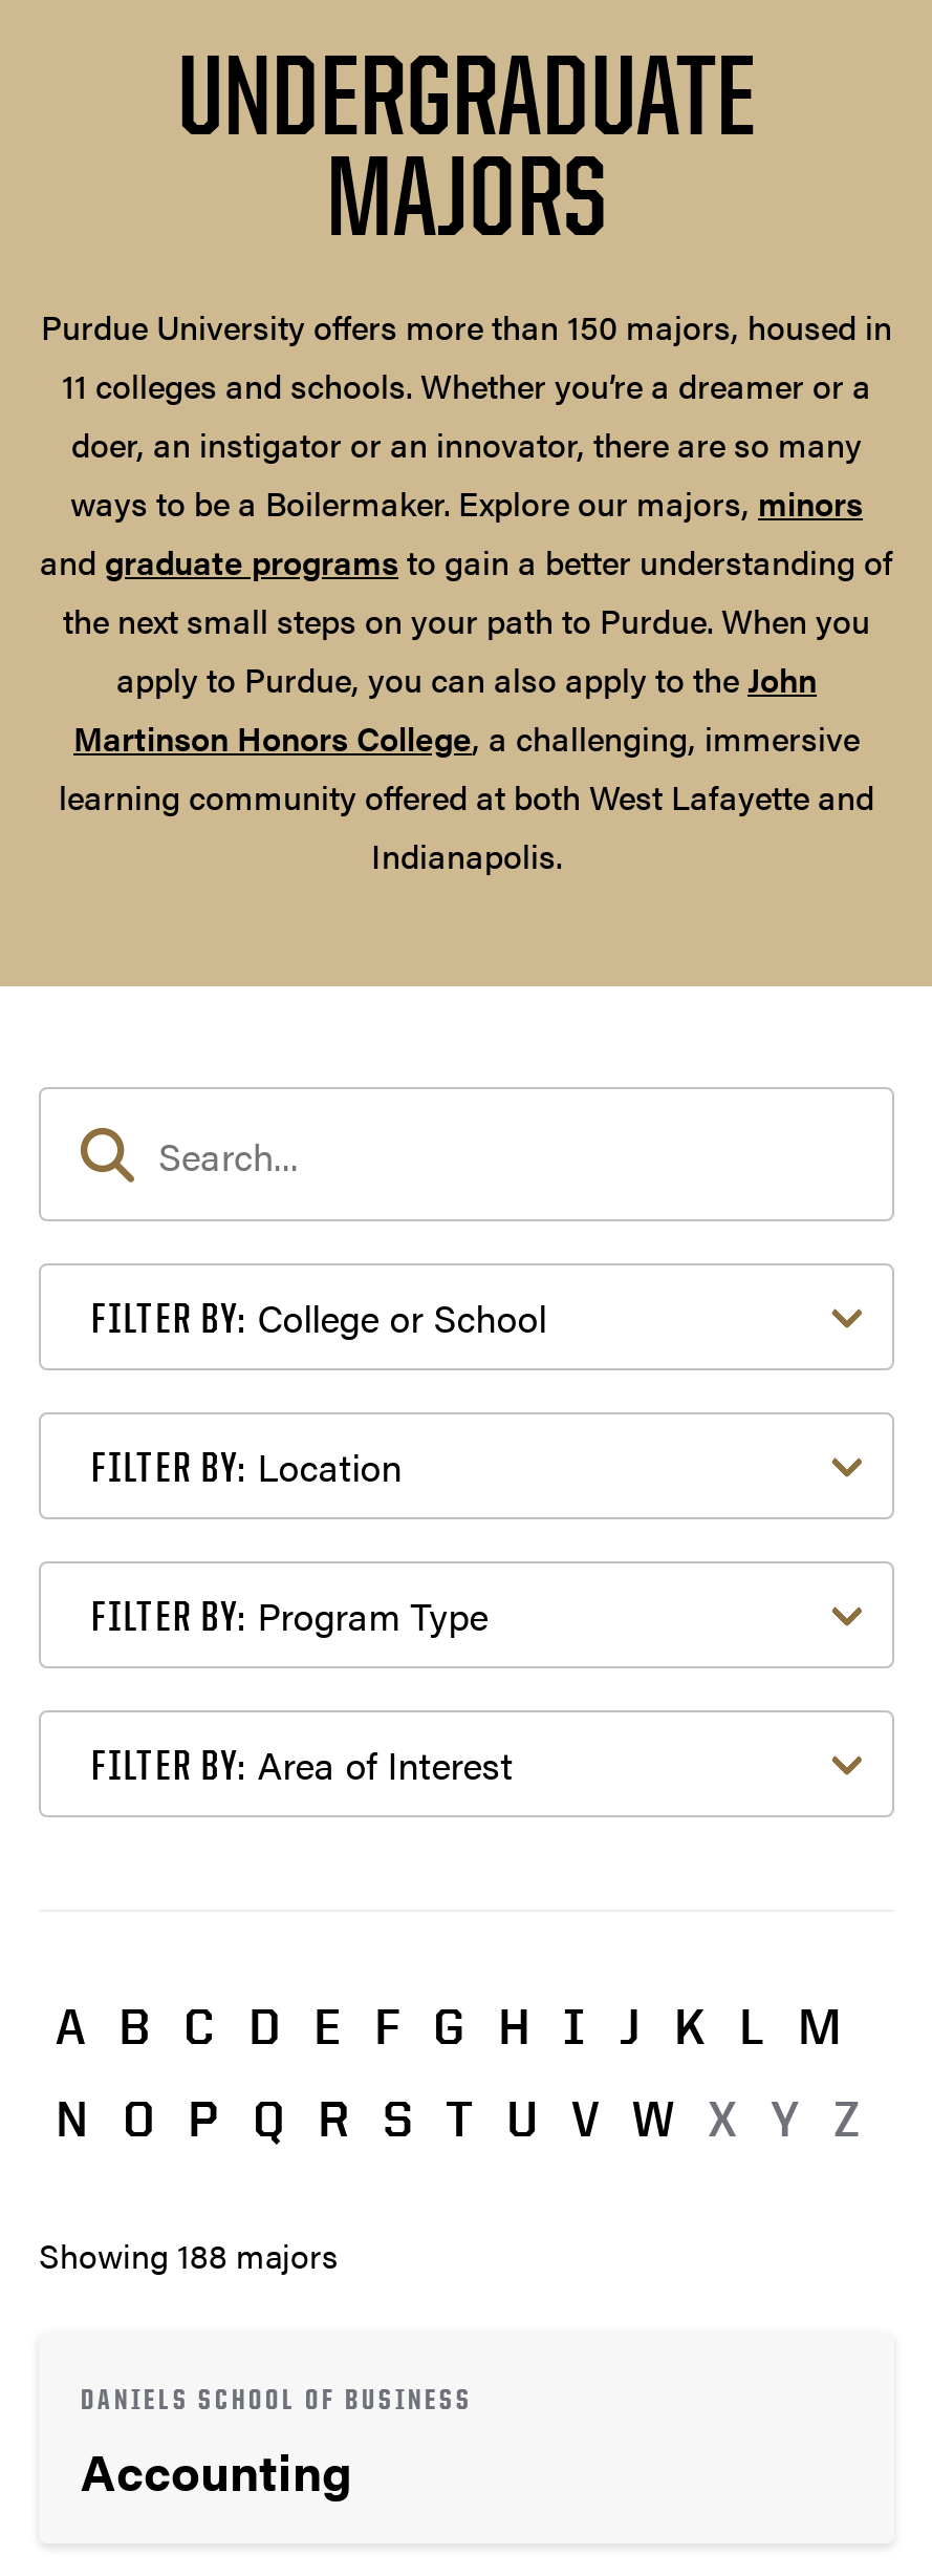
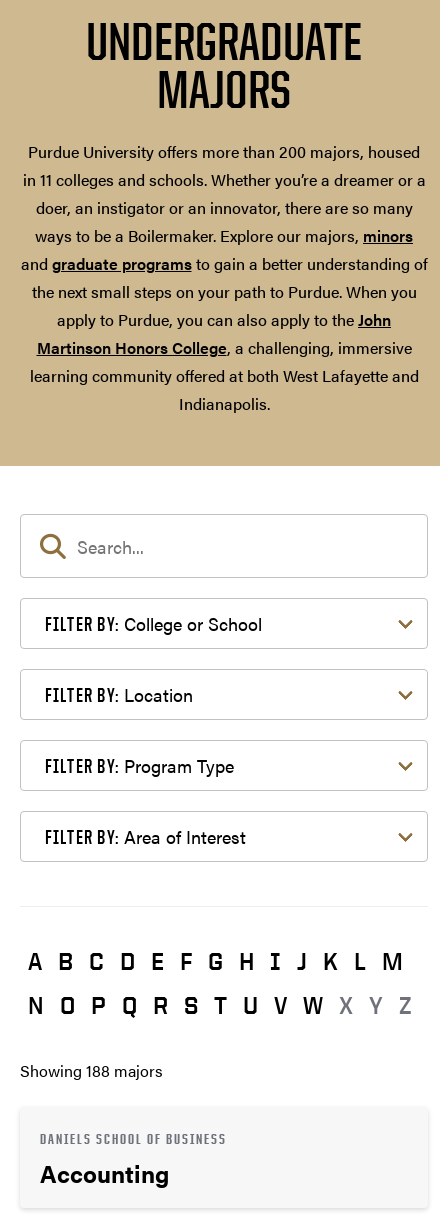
- Purdue University offers more than 150 majors, housed in
- 11 colleges and schools. Whether you’re a dreamer or a
+ Purdue University offers more than 200 majors, housed
+ in 11 colleges and schools. Whether you’re a dreamer or a
